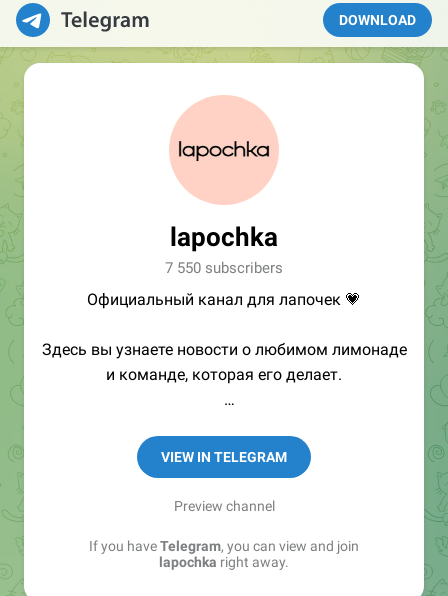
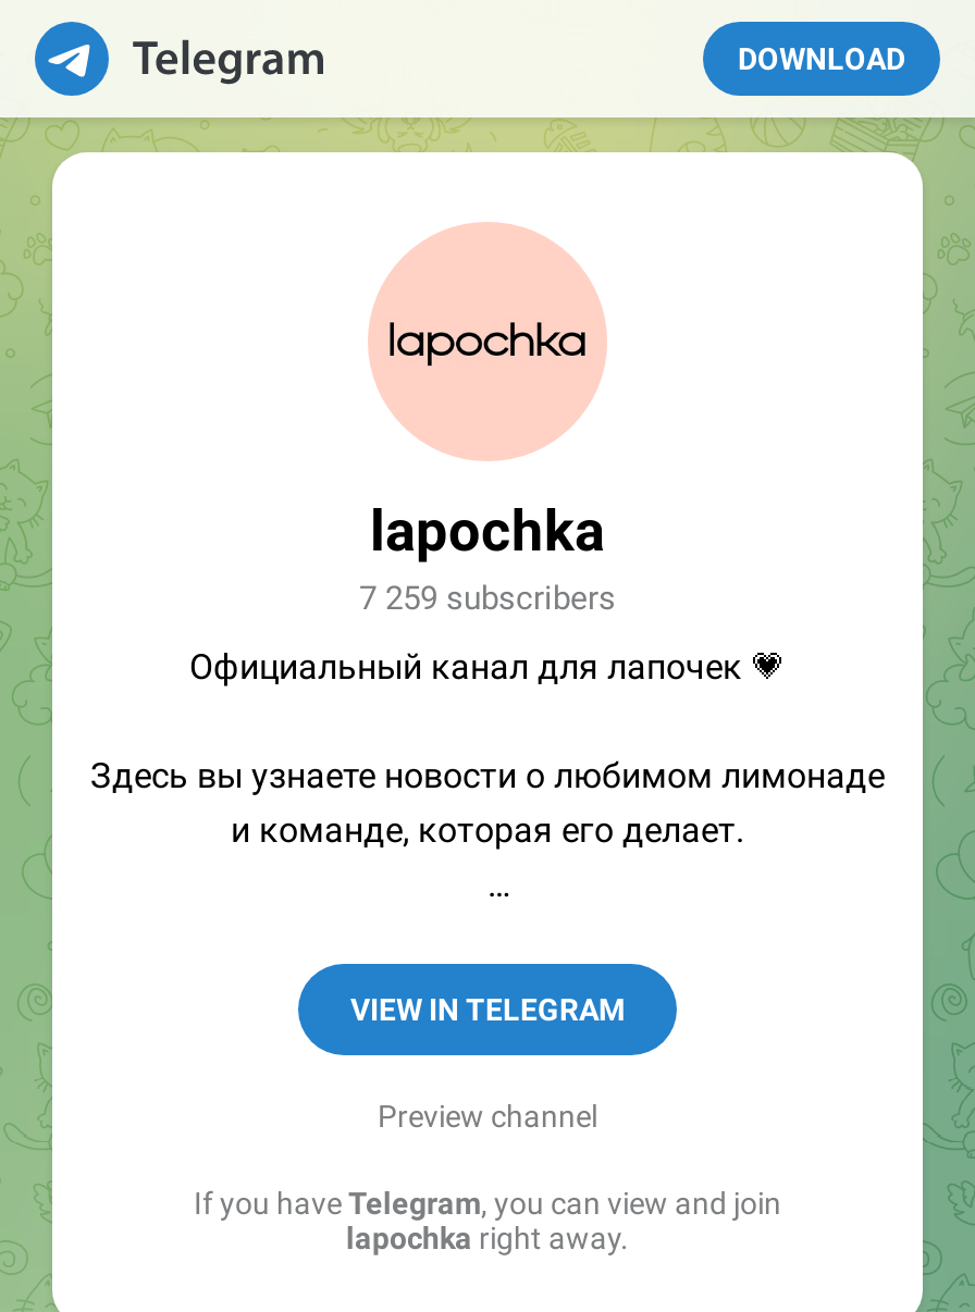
- 7 550 subscribers
+ 7 259 subscribers
